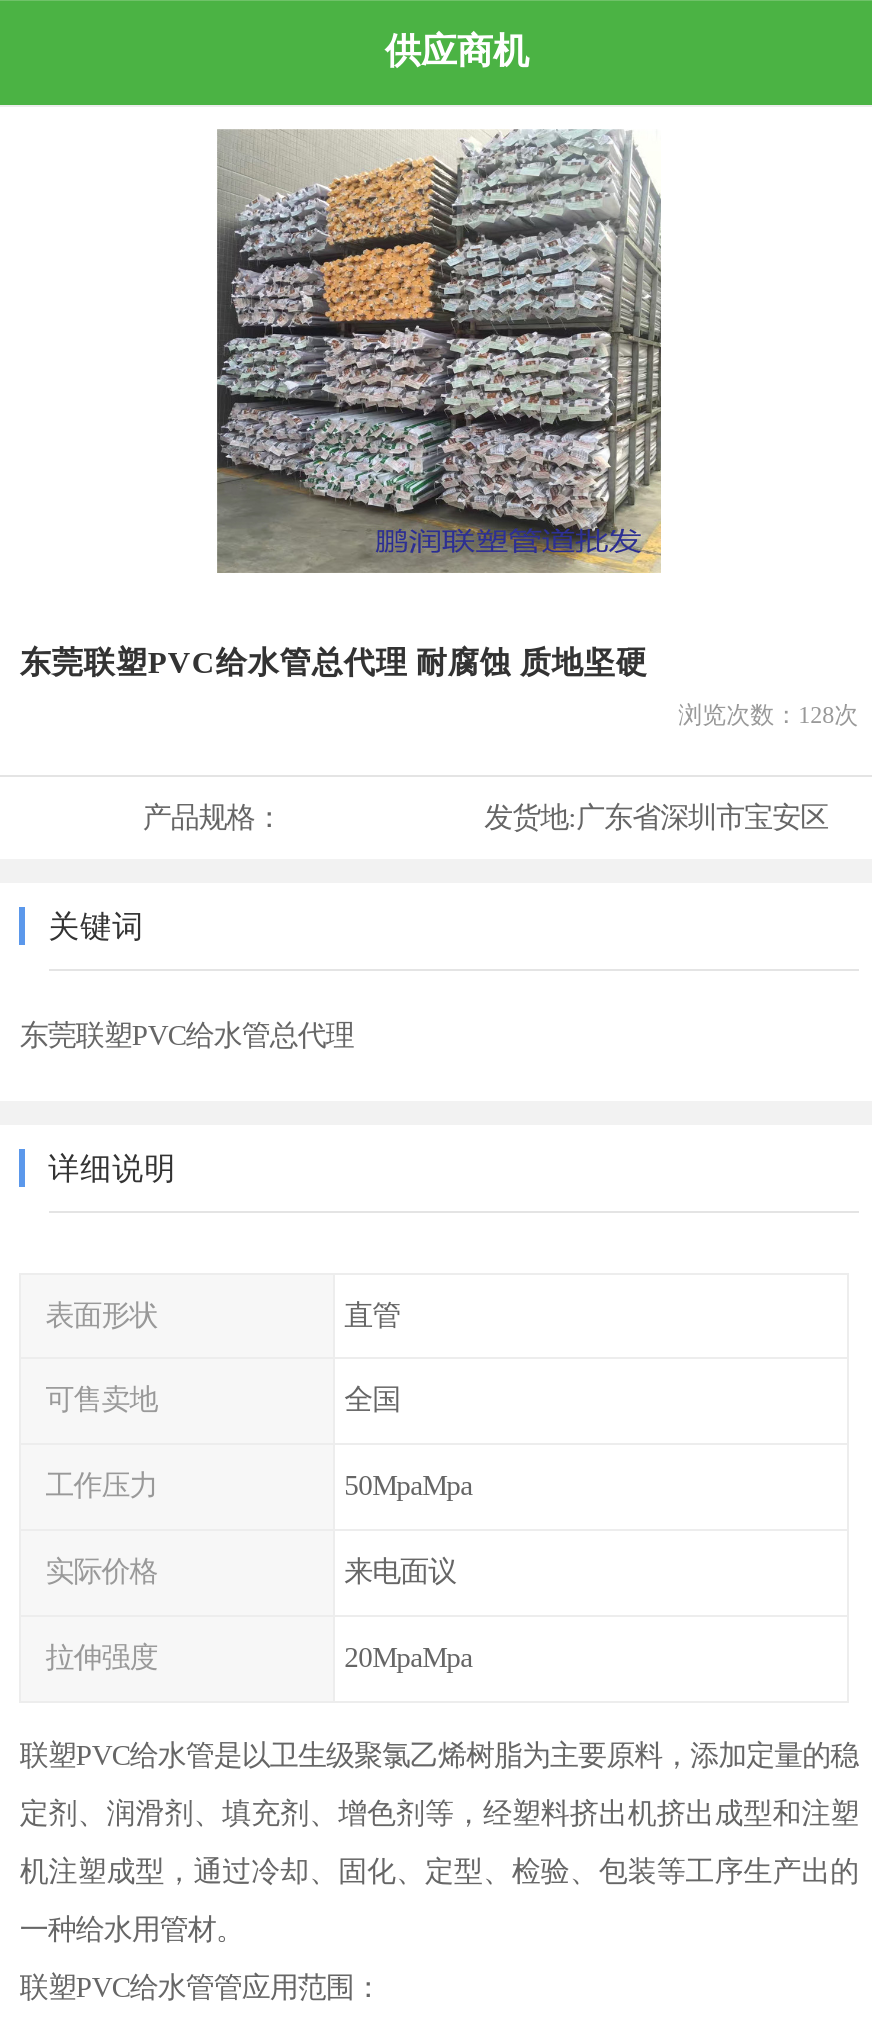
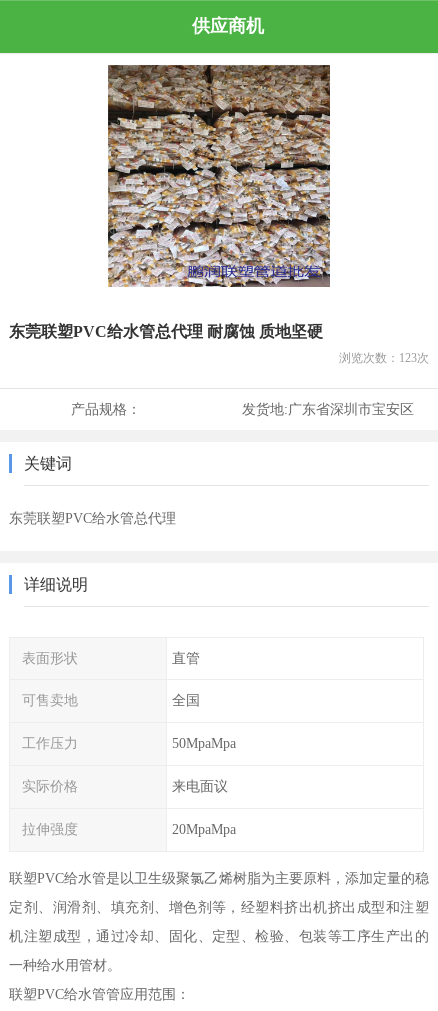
- [image]
+ [image]

- 浏览次数：128次
+ 浏览次数：123次
